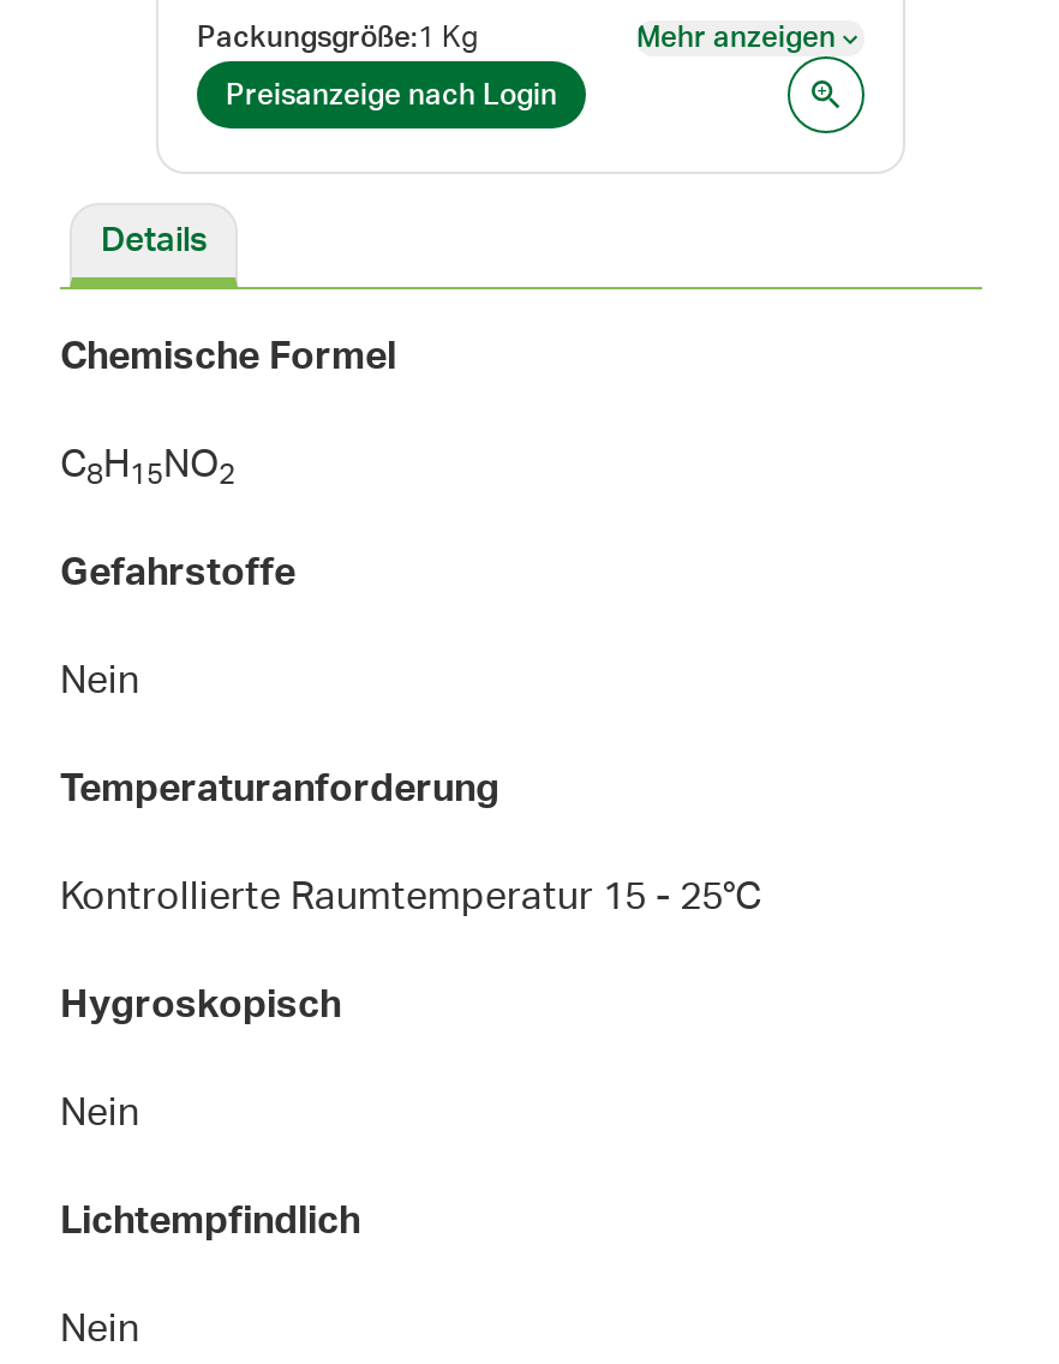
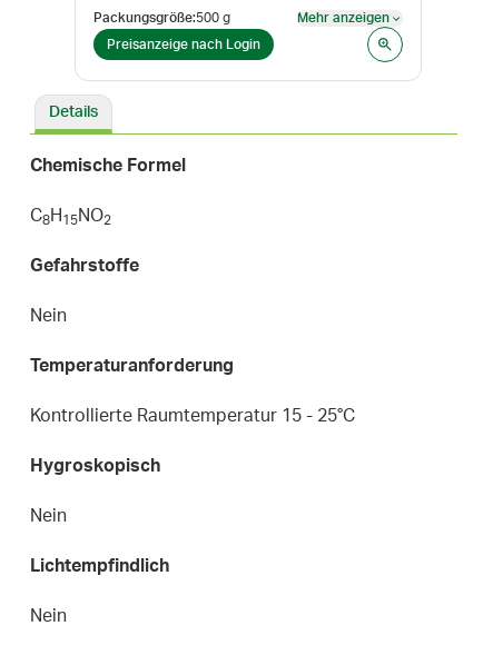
- Packungsgröße:1 Kg
+ Packungsgröße:500 g
